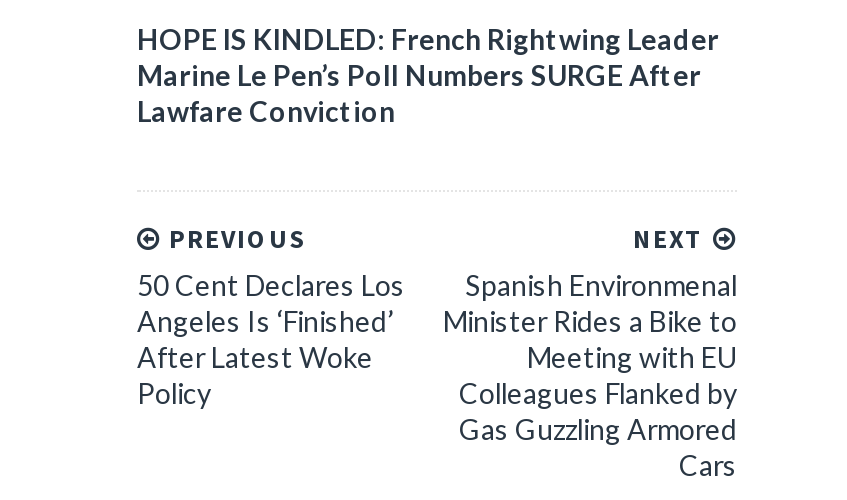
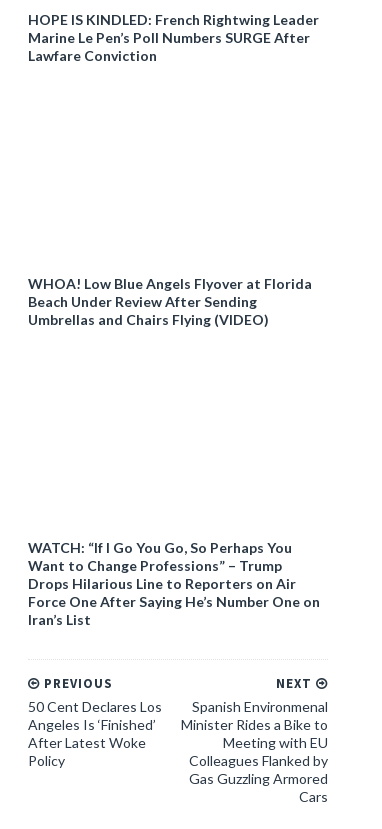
+ WHOA! Low Blue Angels Flyover at Florida
+ Beach Under Review After Sending
+ Umbrellas and Chairs Flying (VIDEO)

+ WATCH: “If I Go You Go, So Perhaps You
+ Want to Change Professions” – Trump
+ Drops Hilarious Line to Reporters on Air
+ Force One After Saying He’s Number One on
+ Iran’s List
